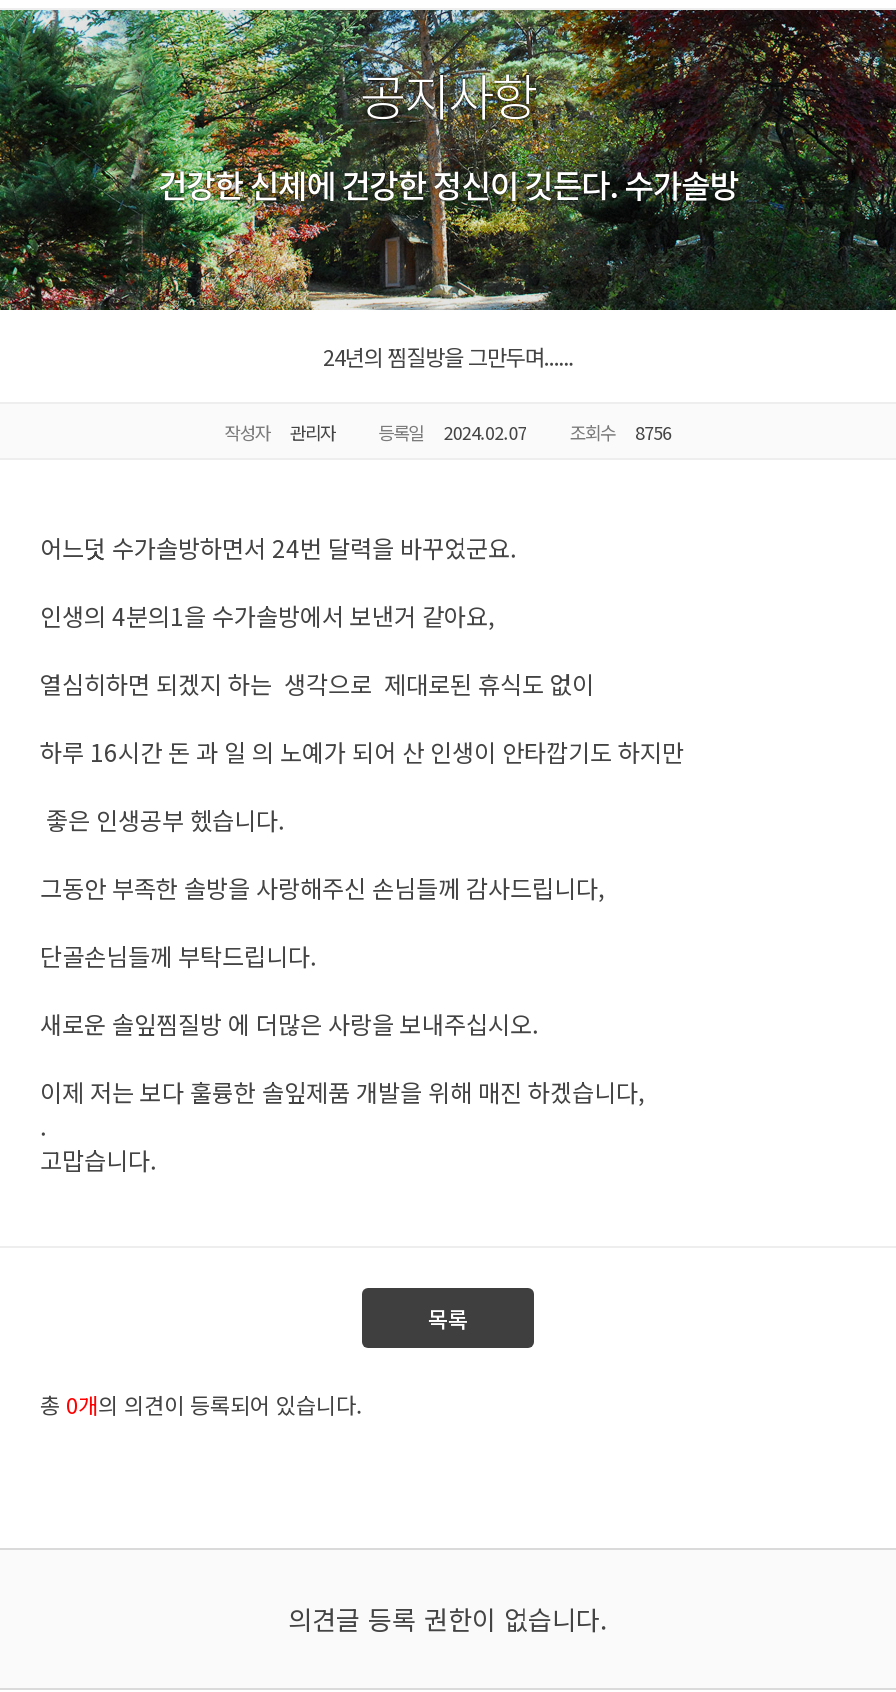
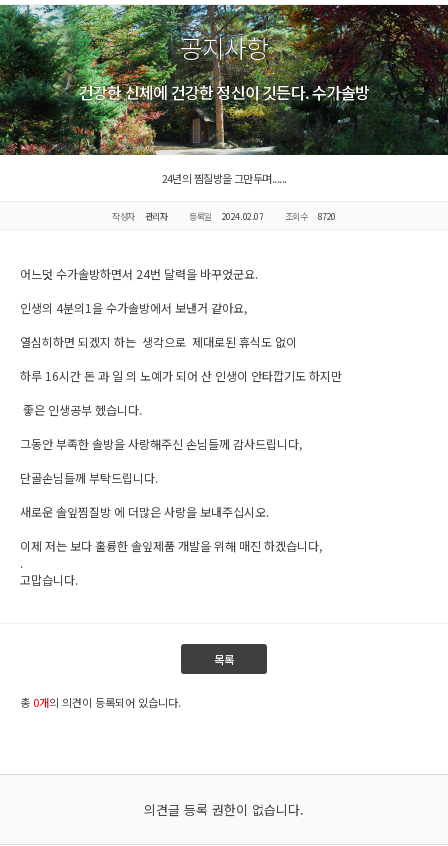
- 작성자 관리자 등록일 2024.02.07 조회수 8756
+ 작성자 관리자 등록일 2024.02.07 조회수 8720
